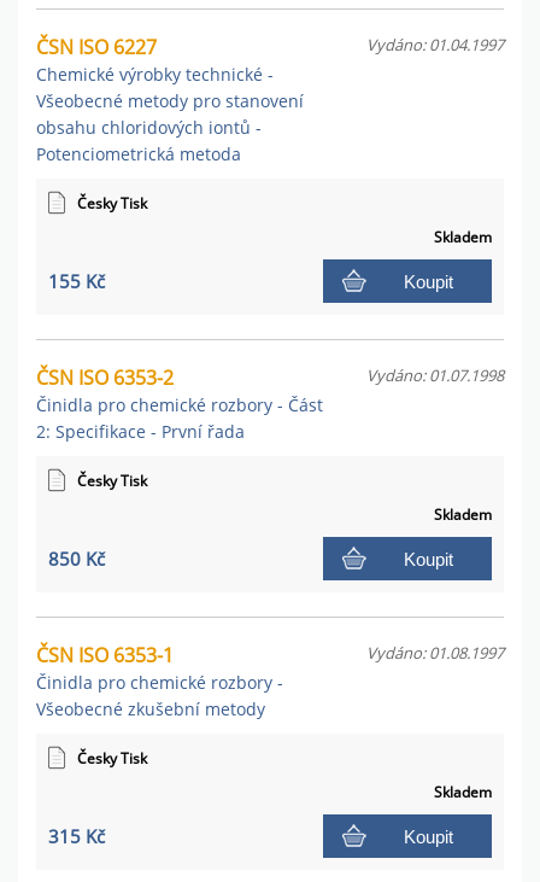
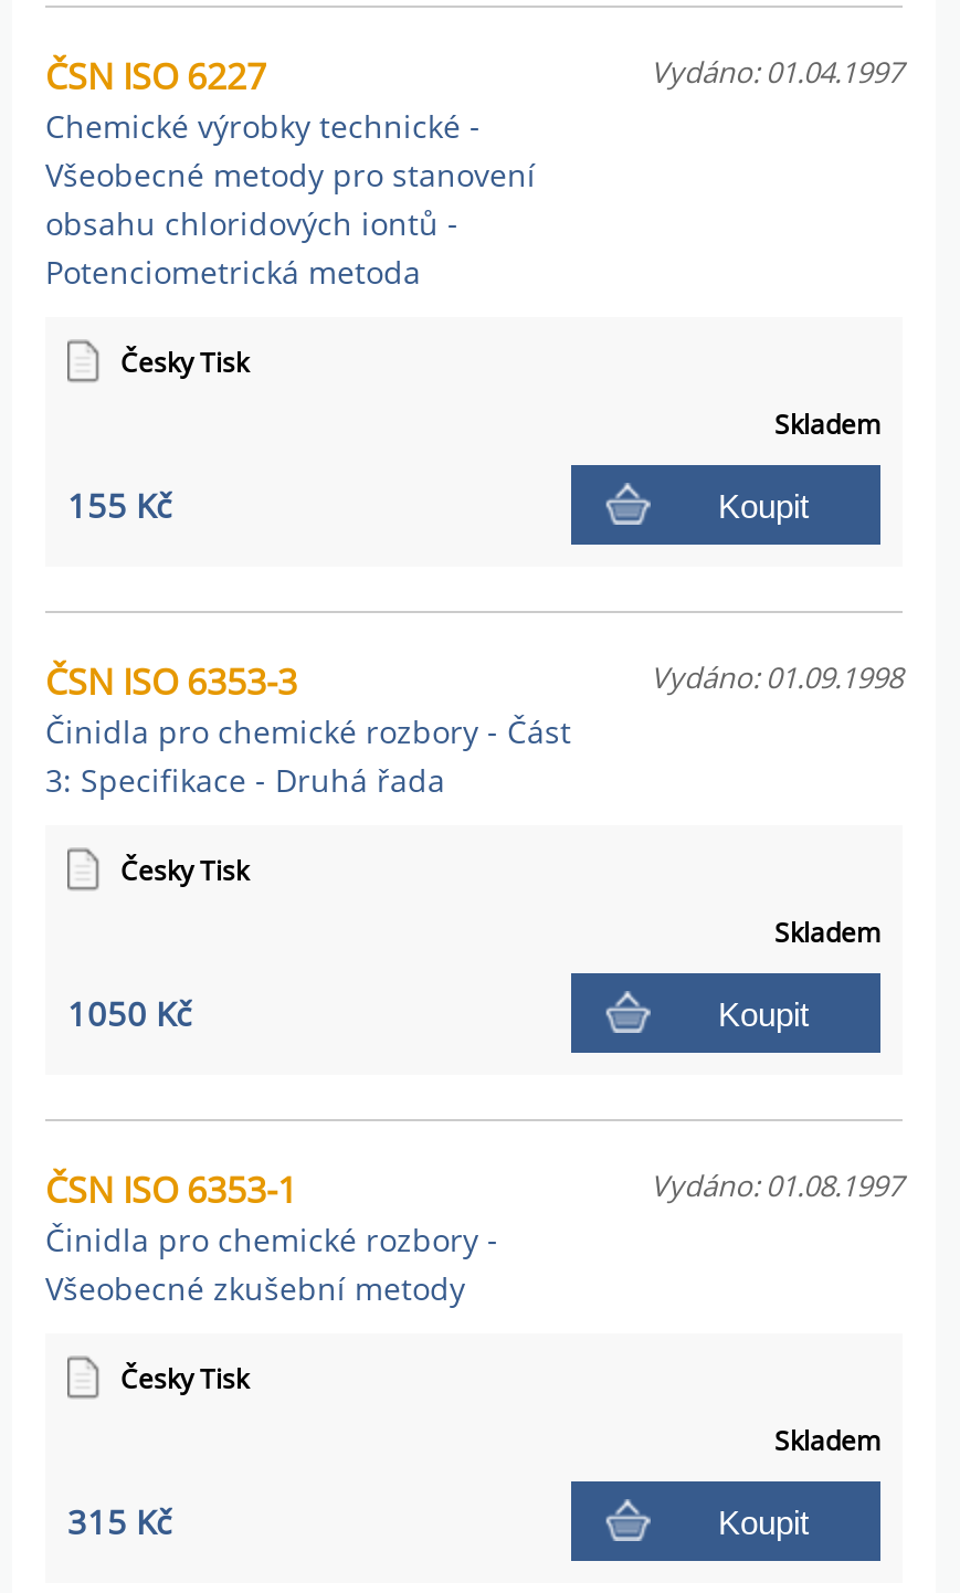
- ČSN ISO 6353-2
+ ČSN ISO 6353-3

- Vydáno: 01.07.1998
+ Vydáno: 01.09.1998

- 2: Specifikace - První řada
+ 3: Specifikace - Druhá řada

- 850 Kč
+ 1050 Kč
